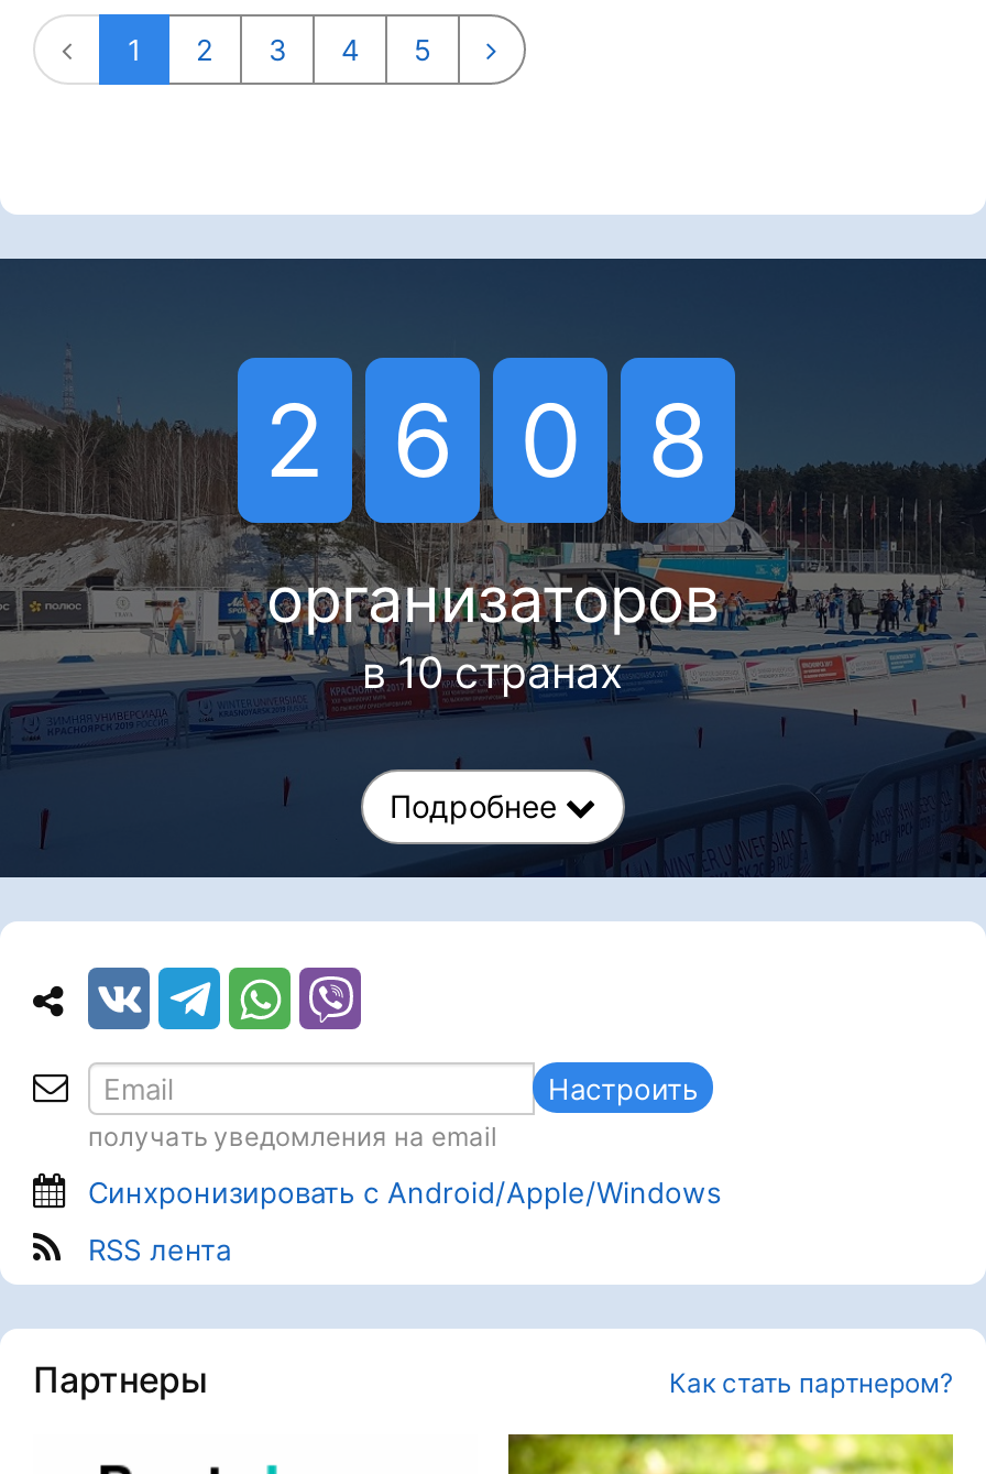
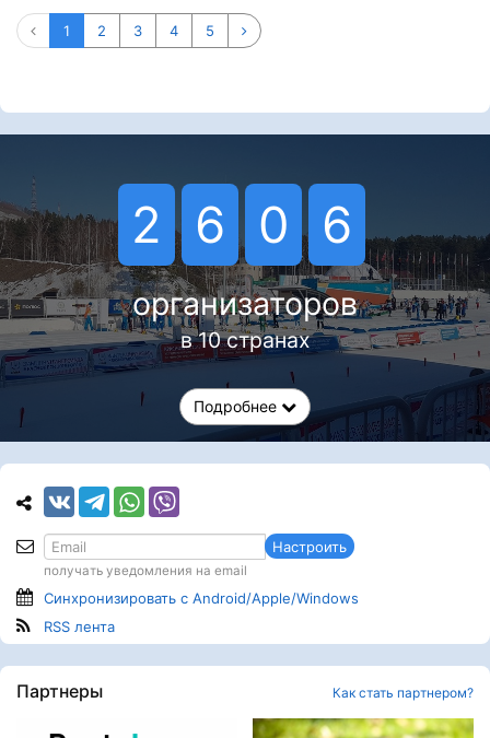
- 2 6 0 8
+ 2 6 0 6
